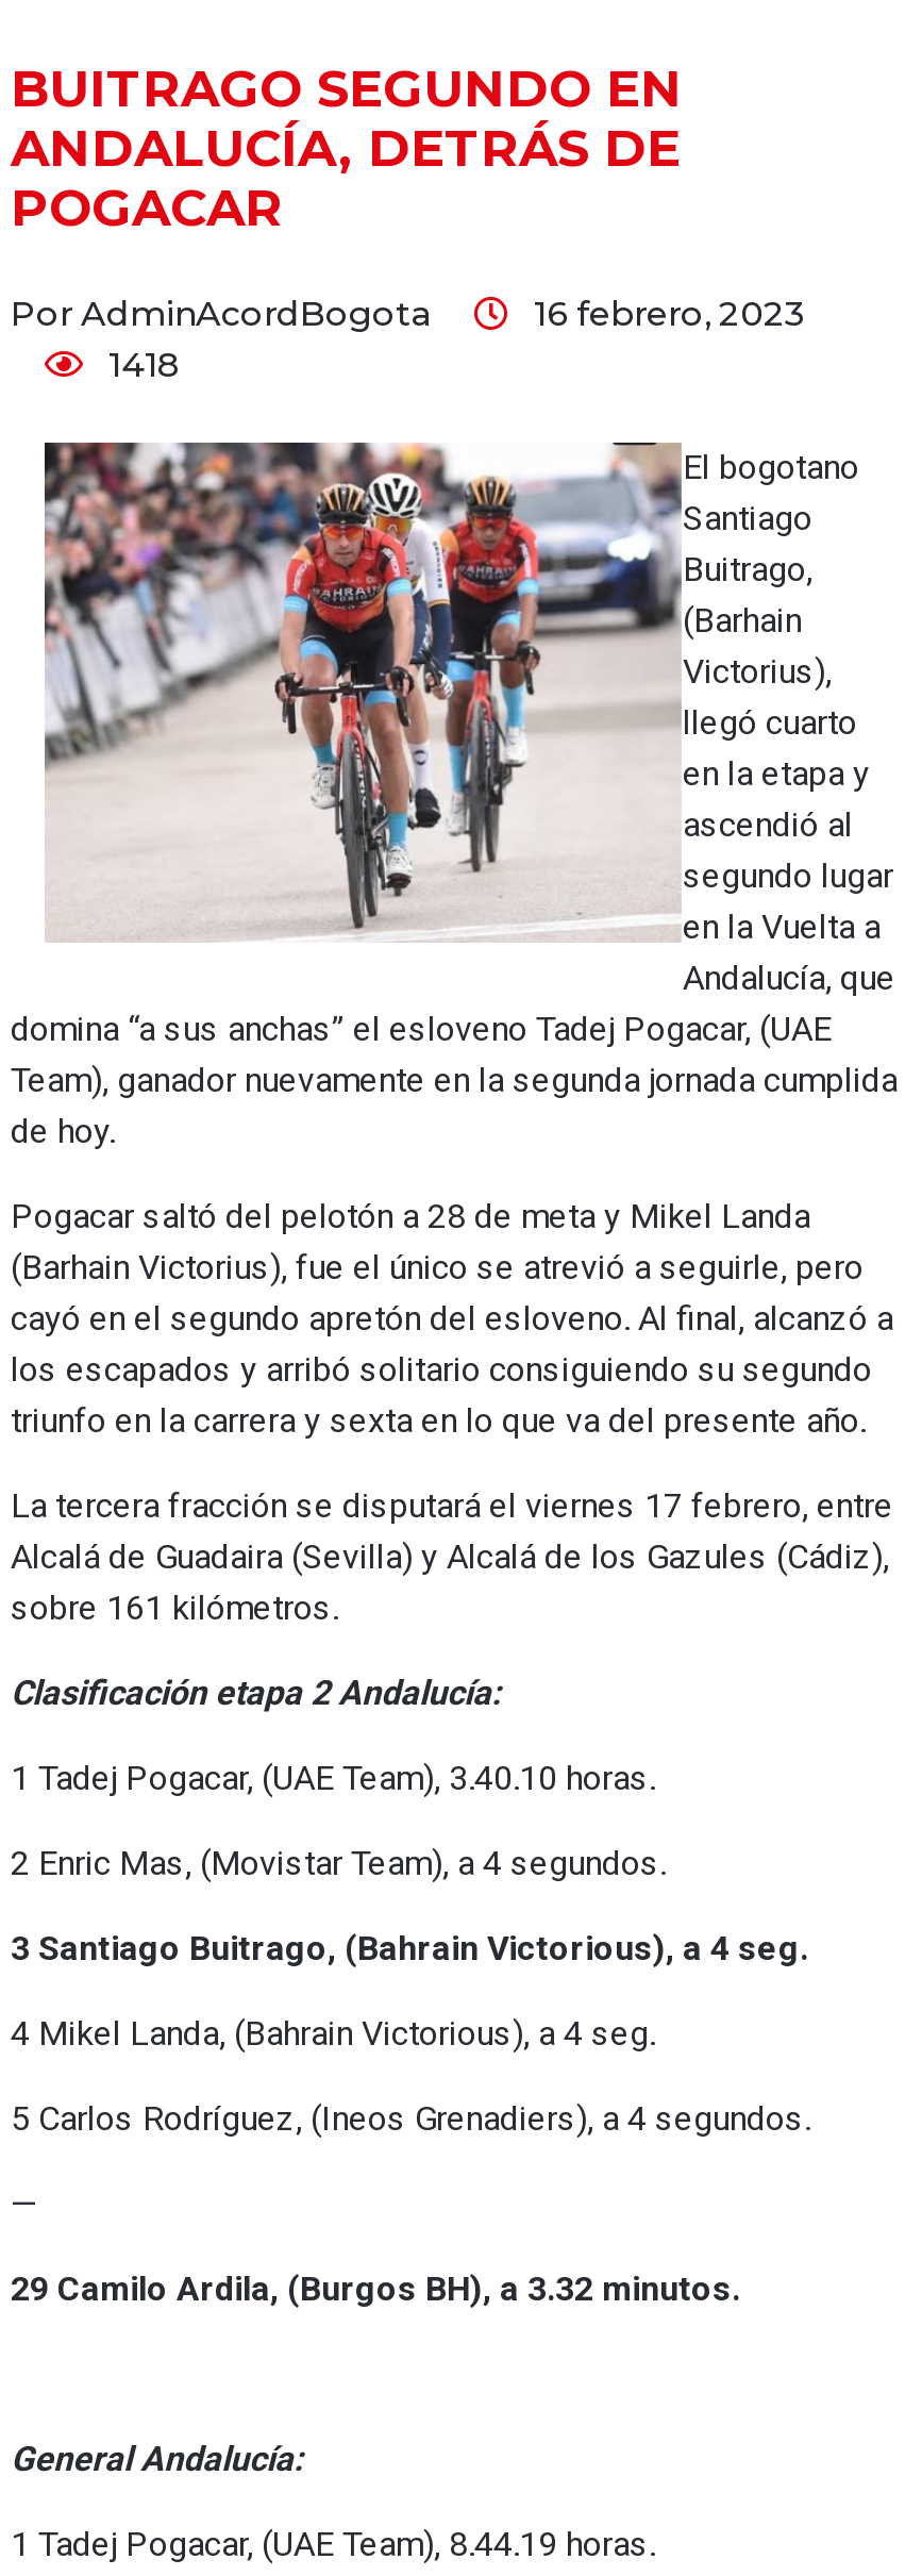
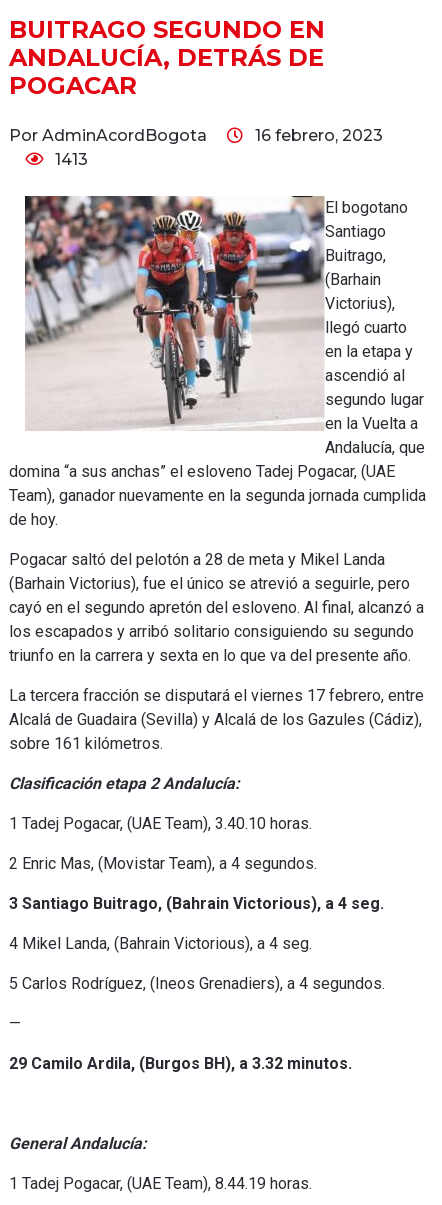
- 1418
+ 1413
